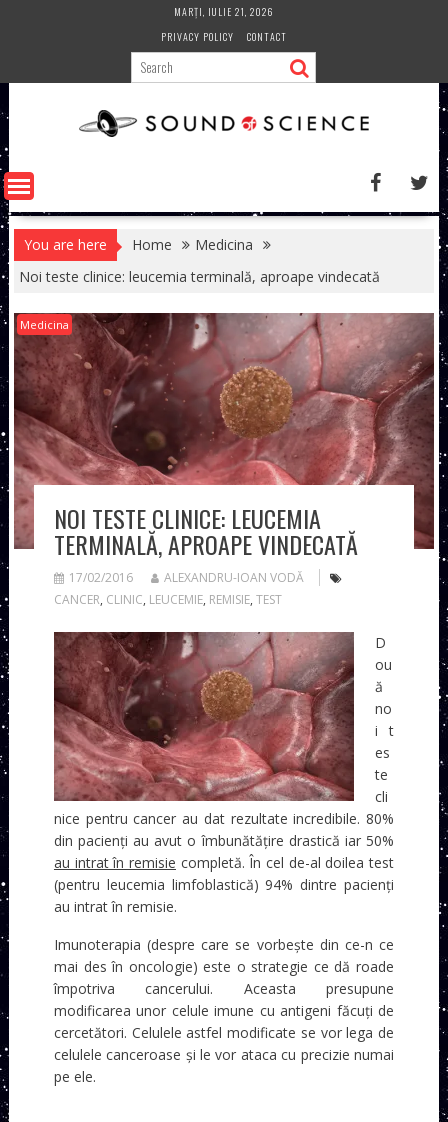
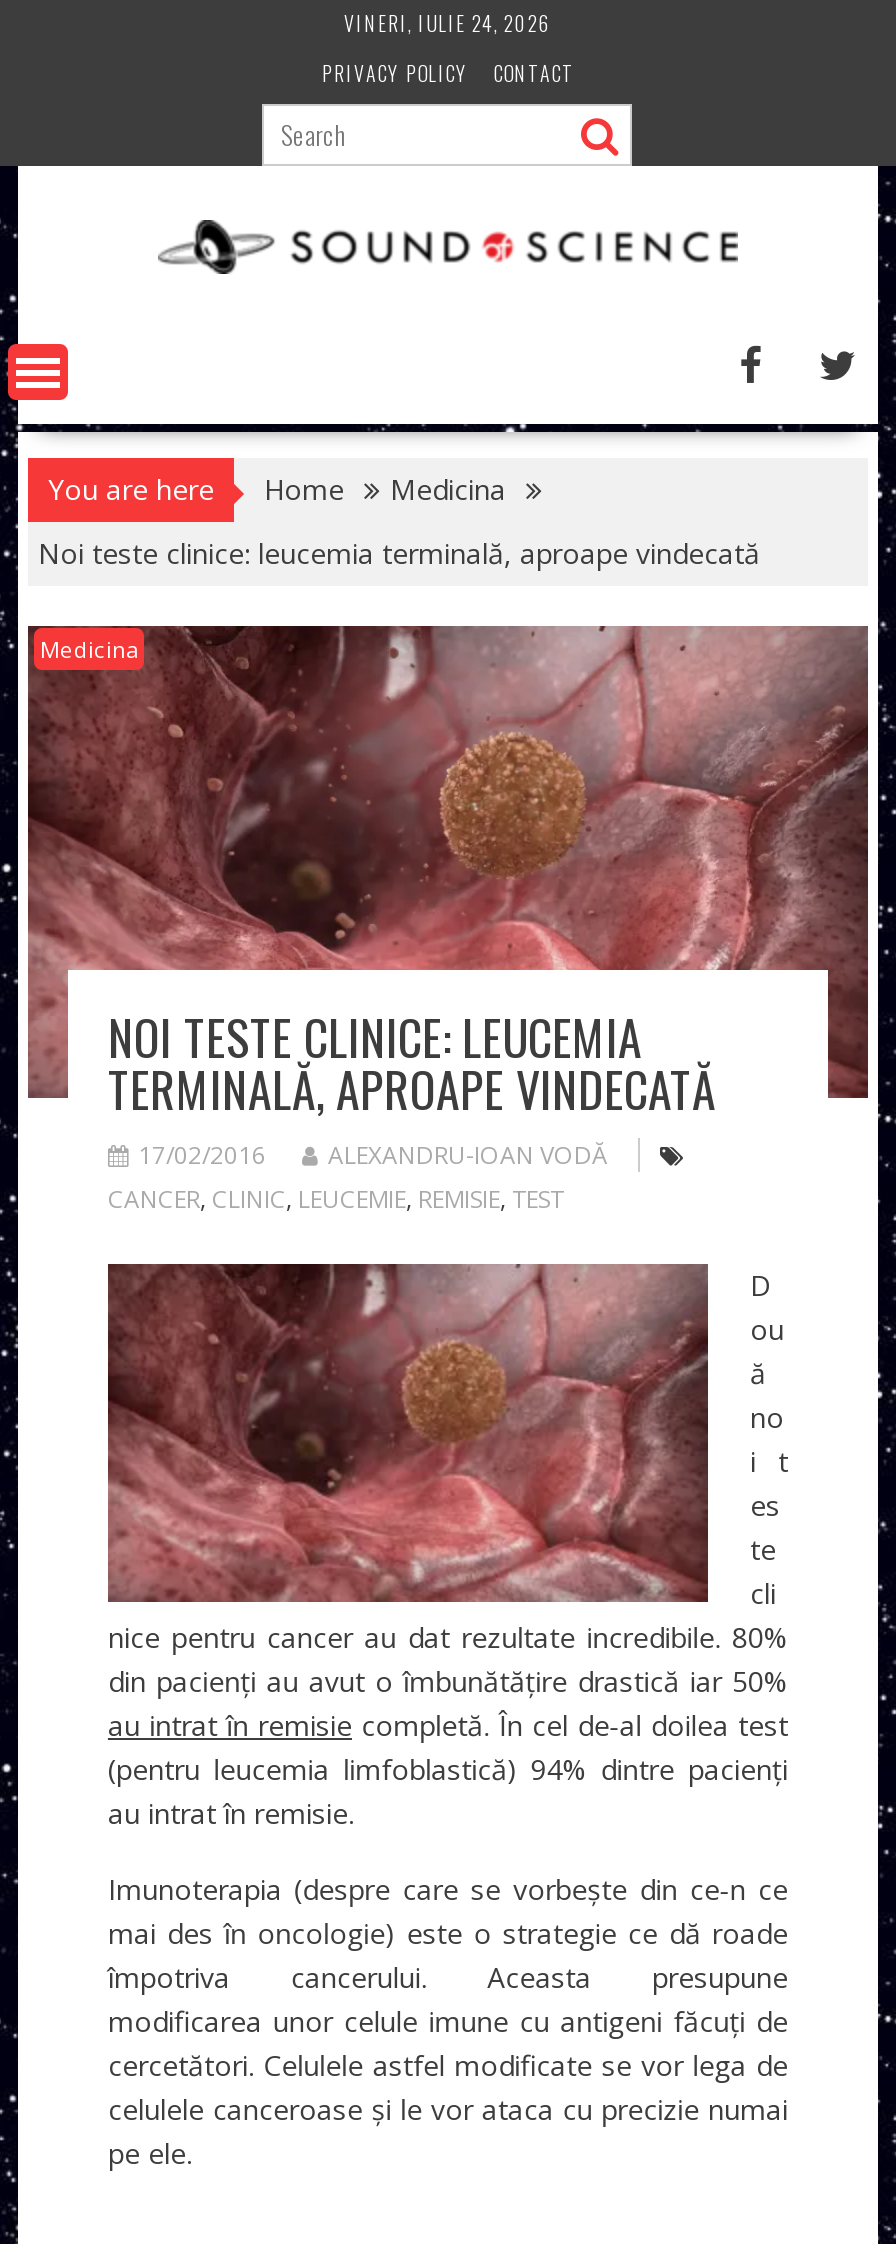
- MARȚI, IULIE 21, 2026
+ VINERI, IULIE 24, 2026
